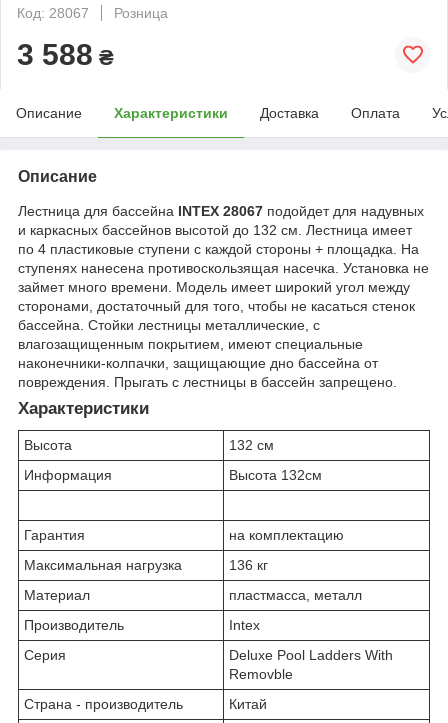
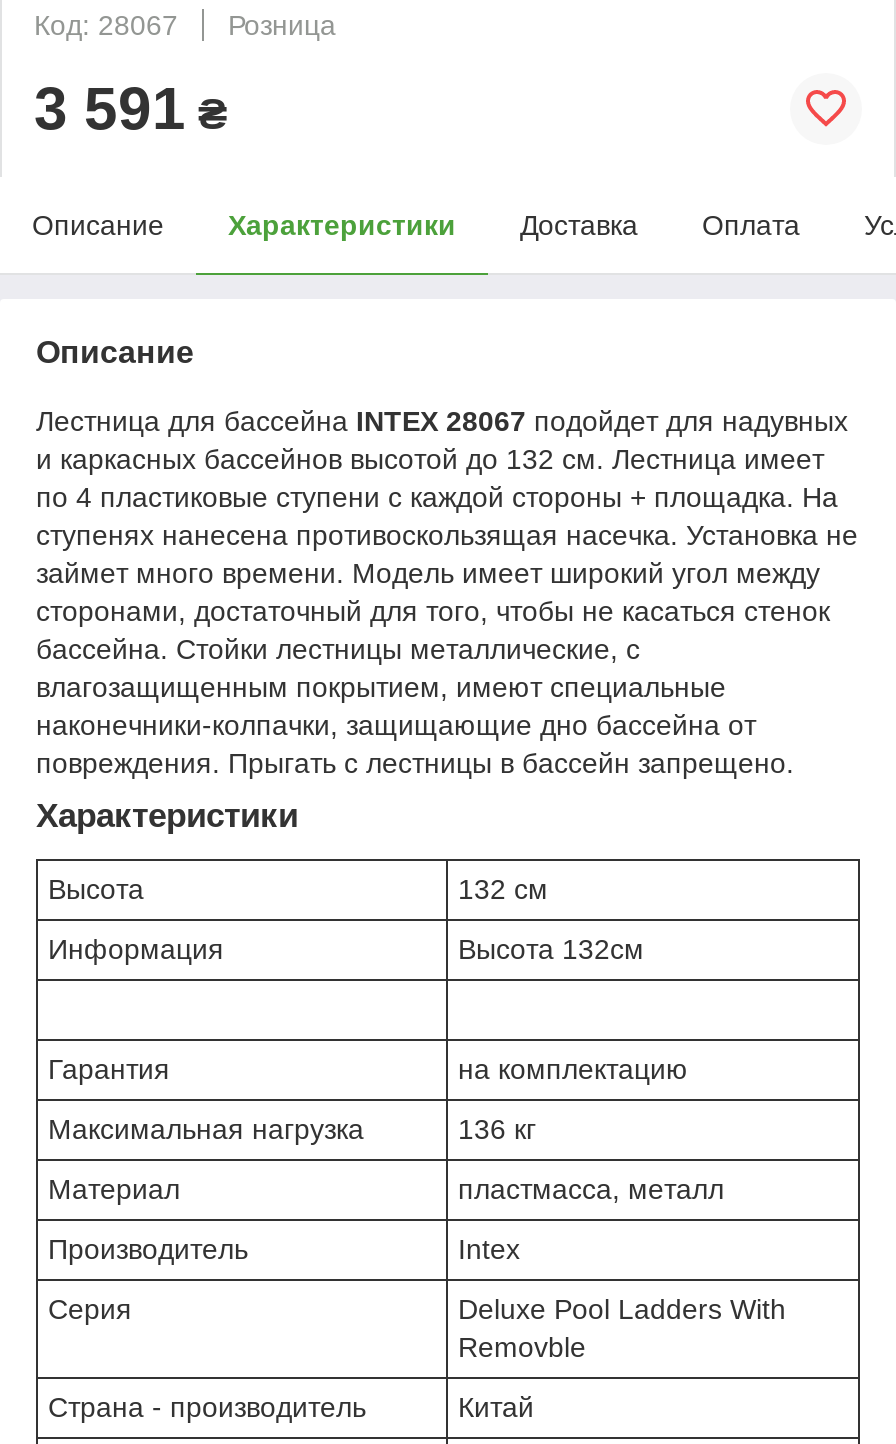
- 3 588 ₴
+ 3 591 ₴
